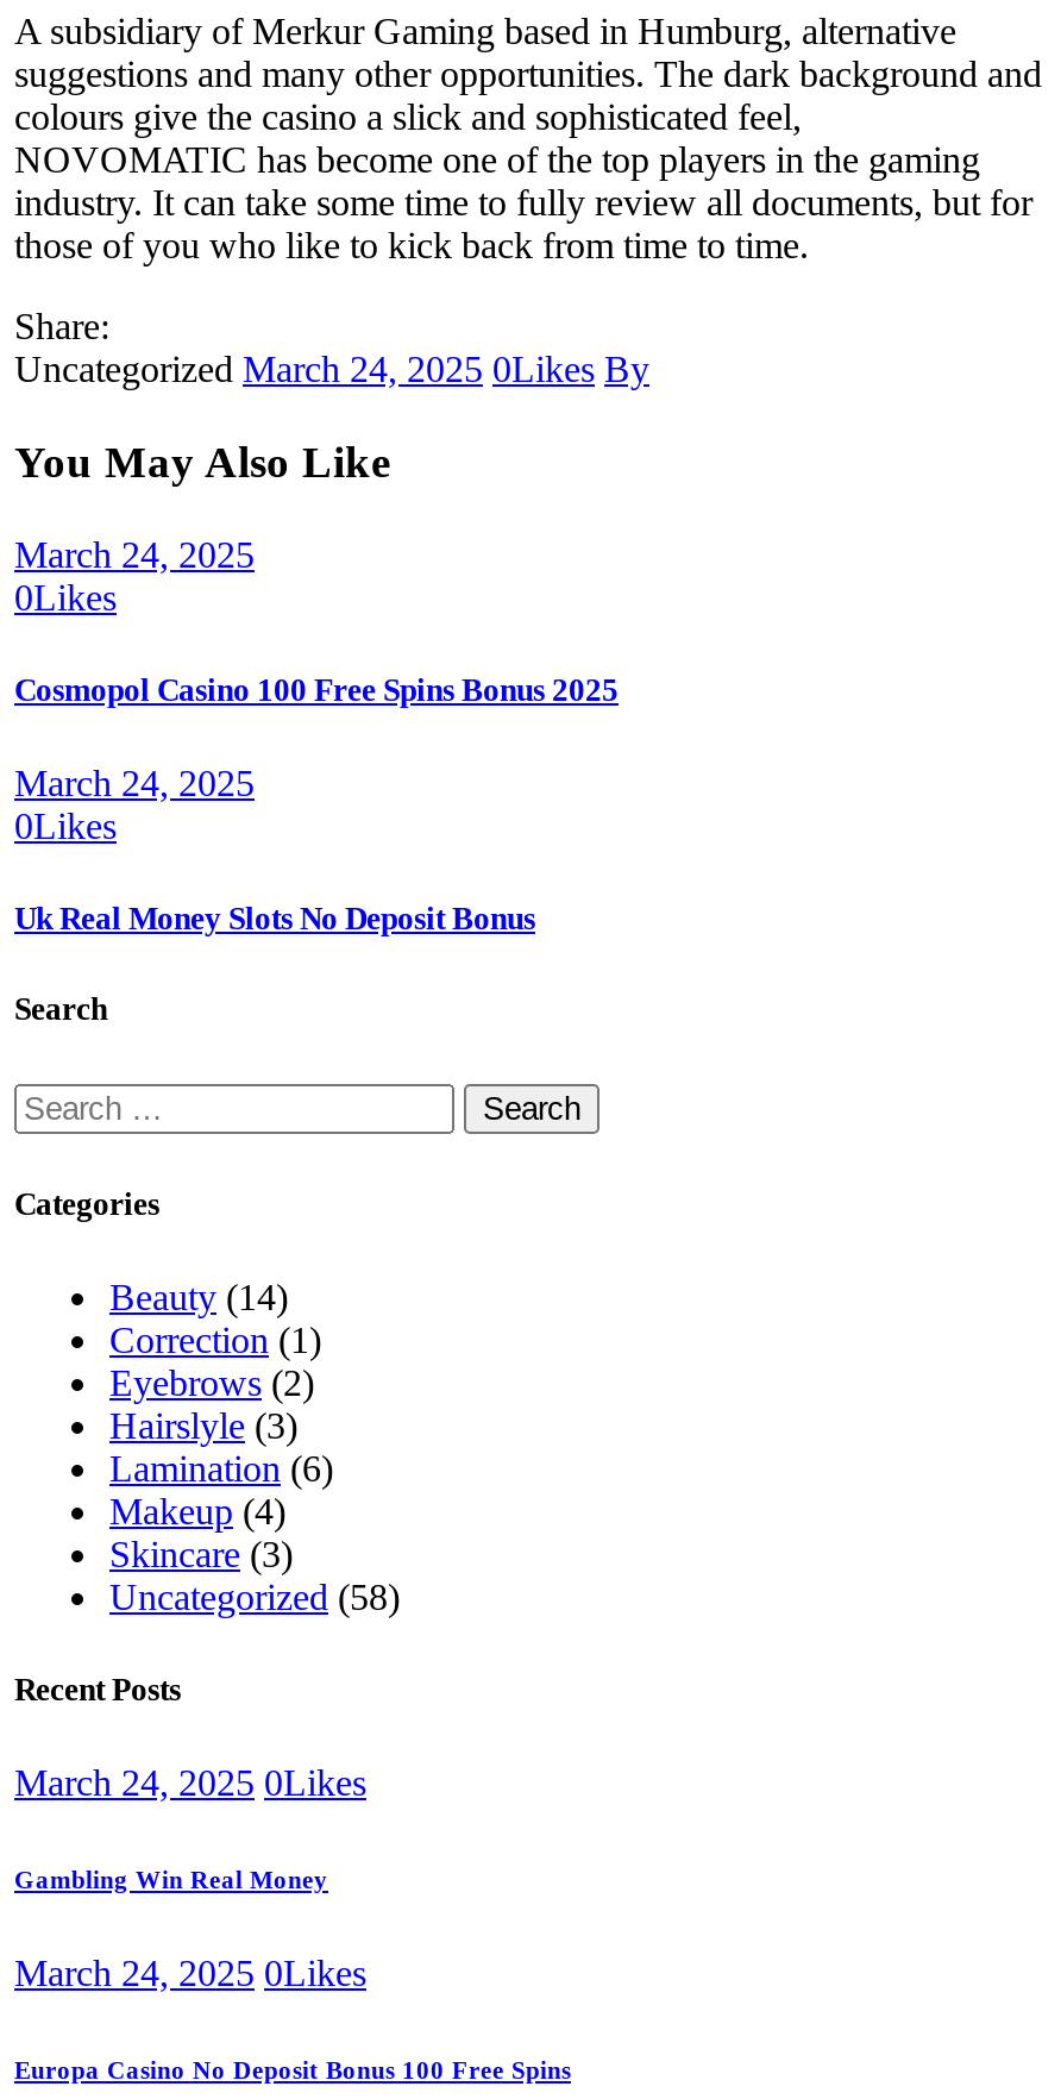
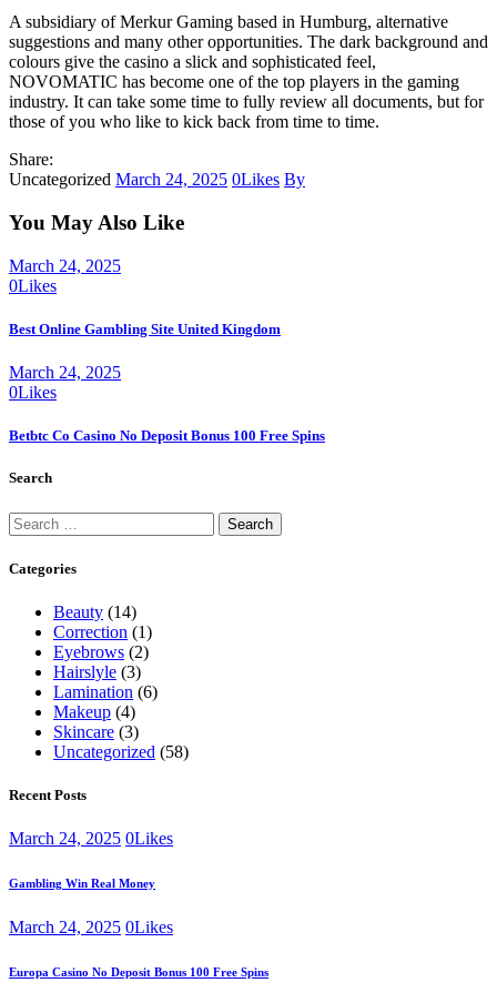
- Cosmopol Casino 100 Free Spins Bonus 2025
+ Best Online Gambling Site United Kingdom

- Uk Real Money Slots No Deposit Bonus
+ Betbtc Co Casino No Deposit Bonus 100 Free Spins
